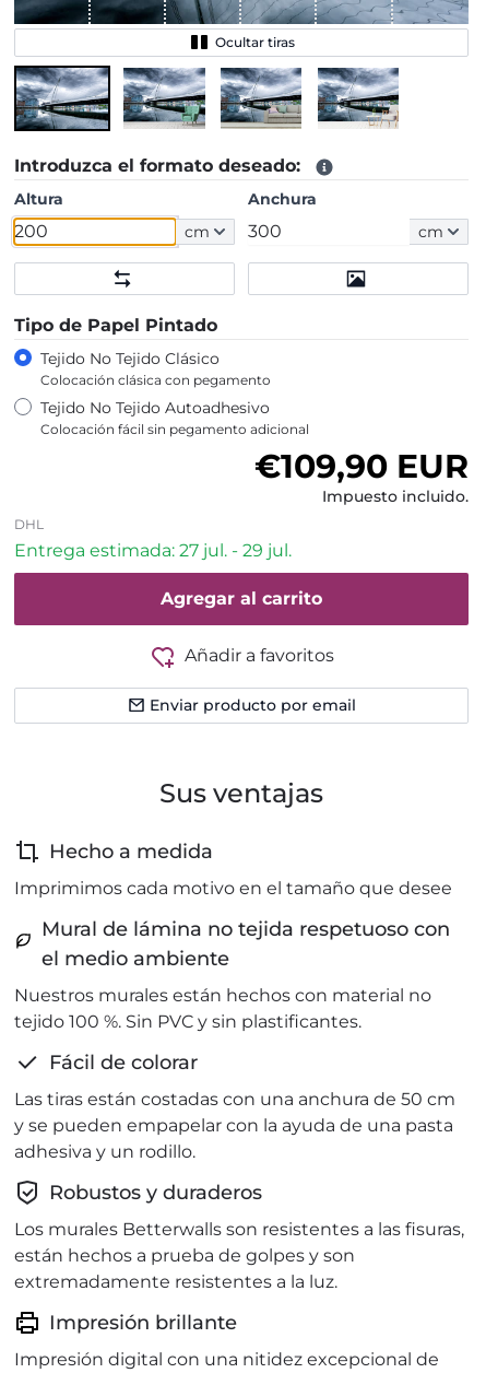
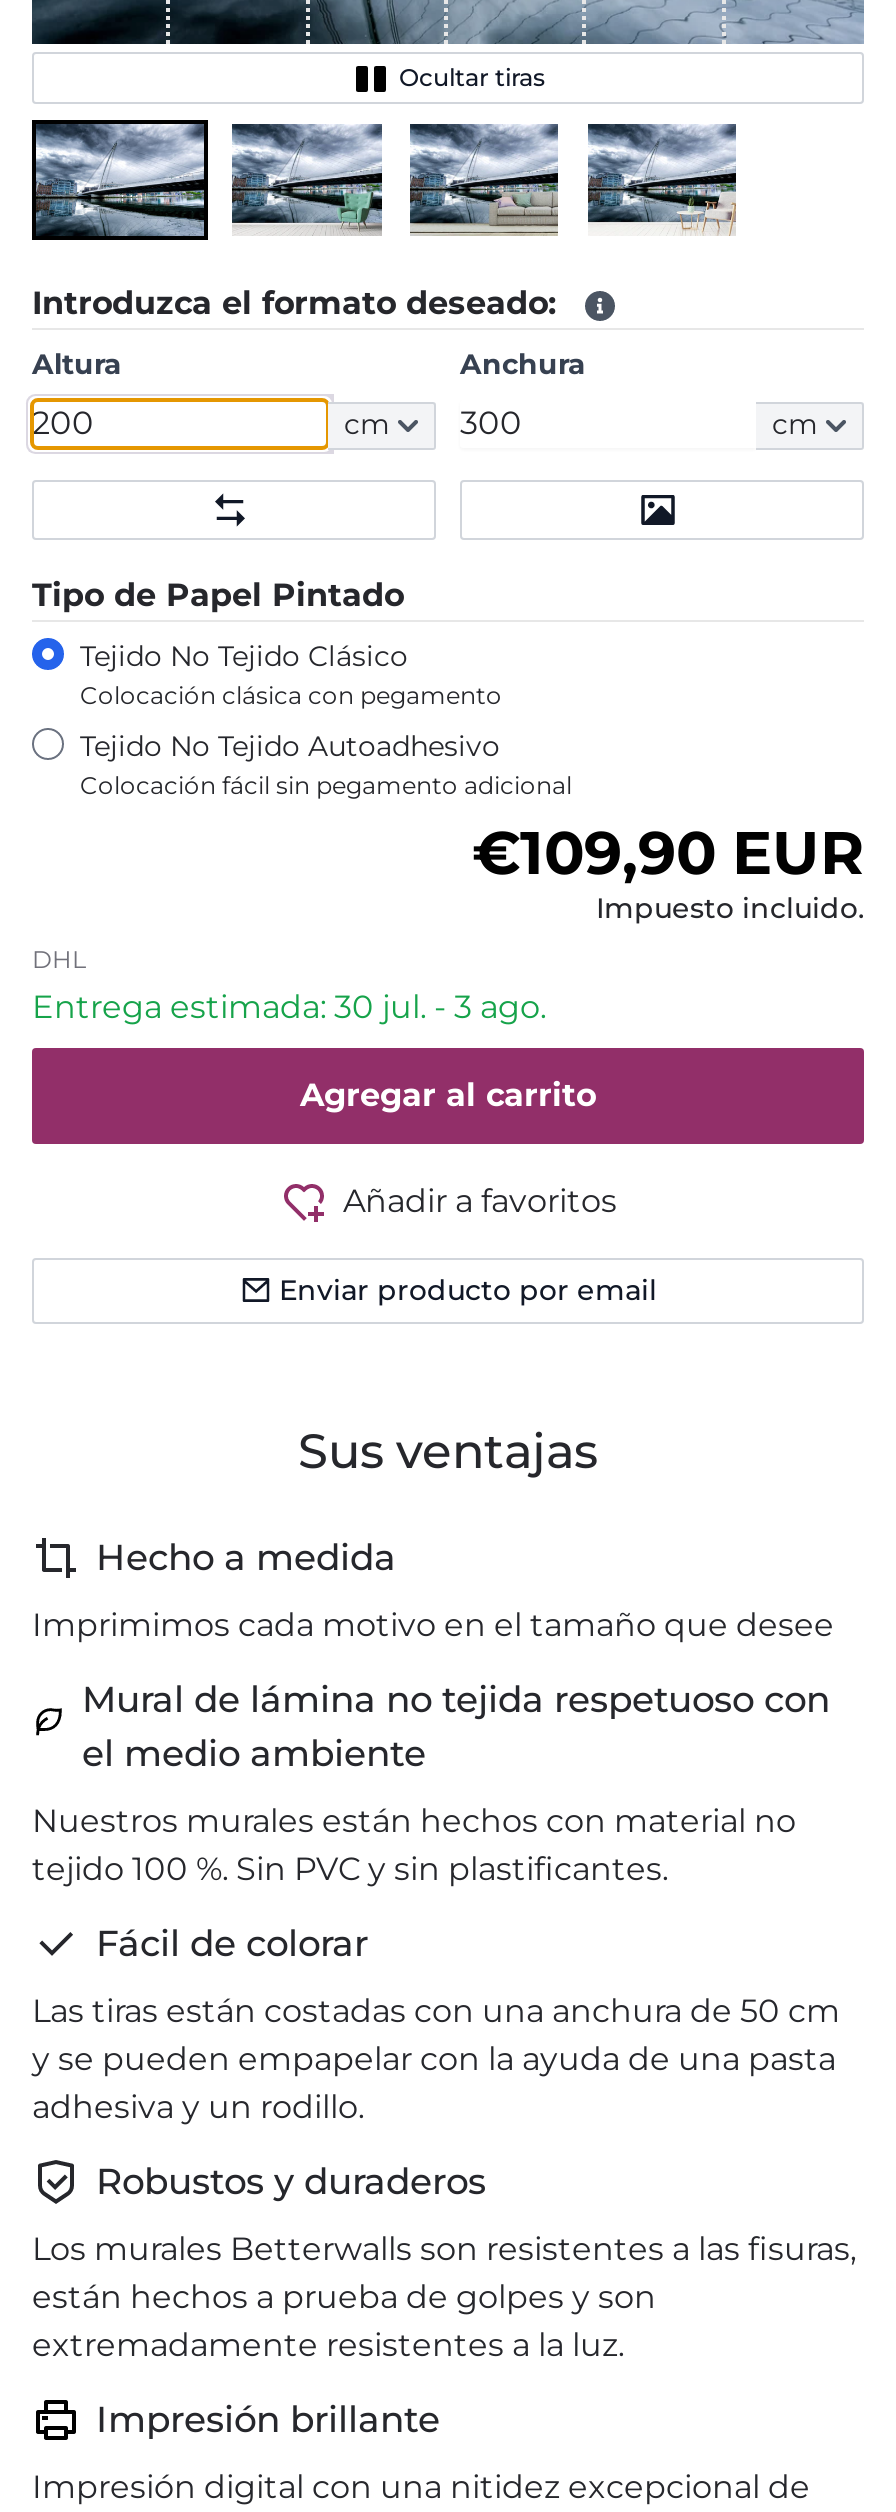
- Entrega estimada: 27 jul. - 29 jul.
+ Entrega estimada: 30 jul. - 3 ago.
